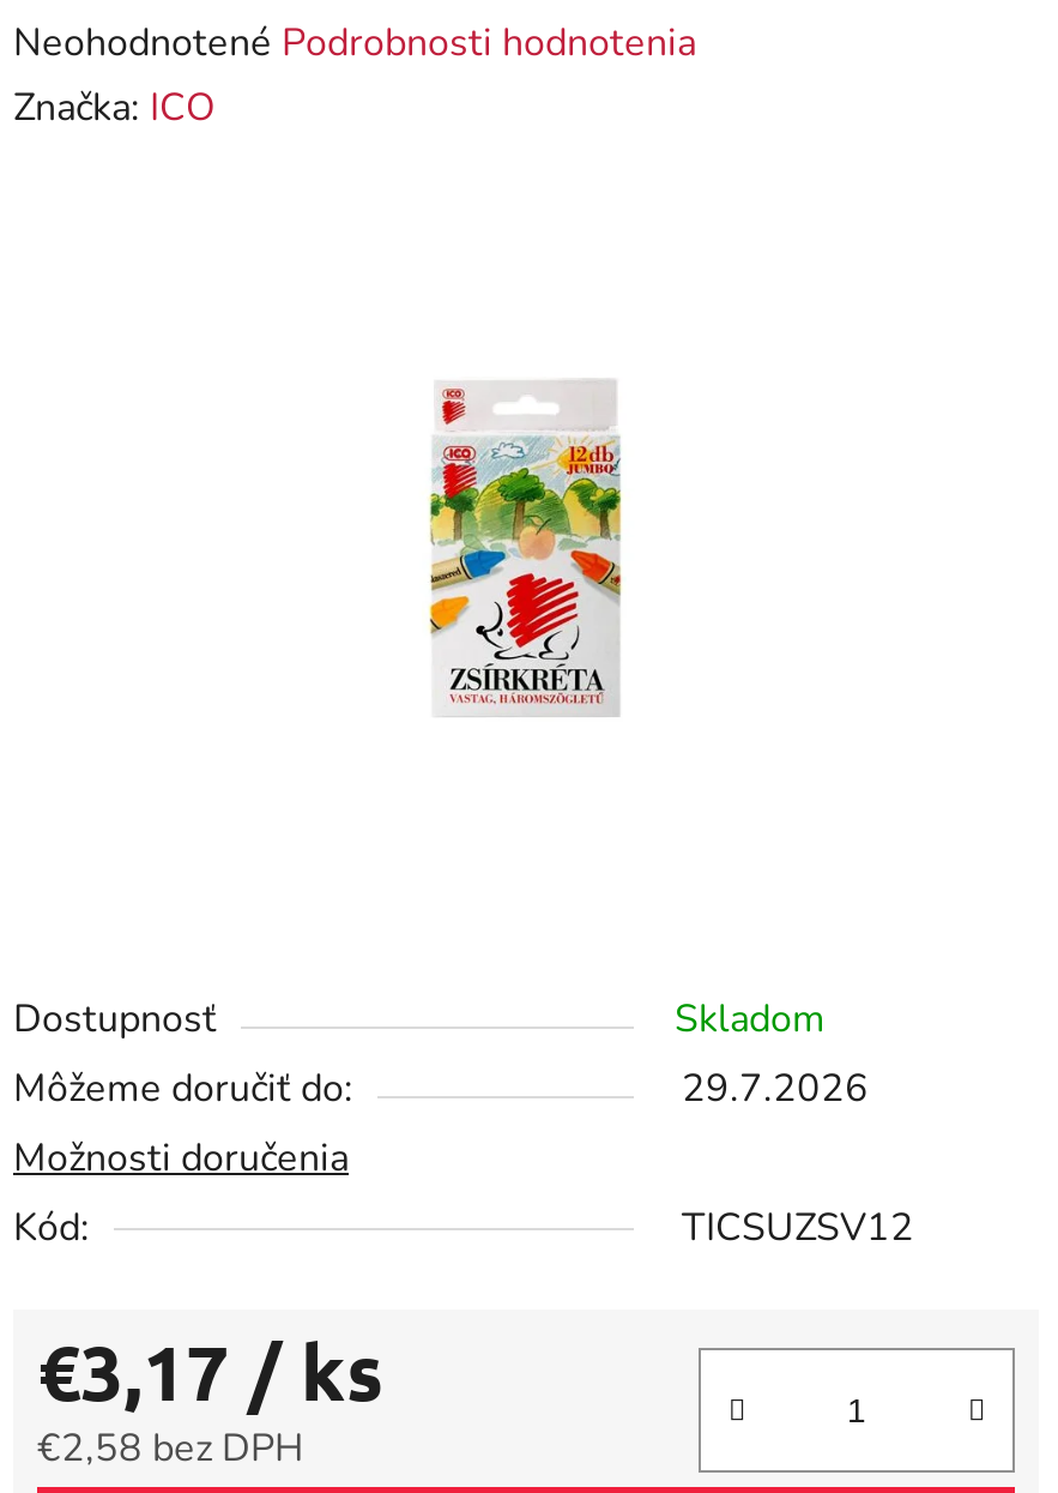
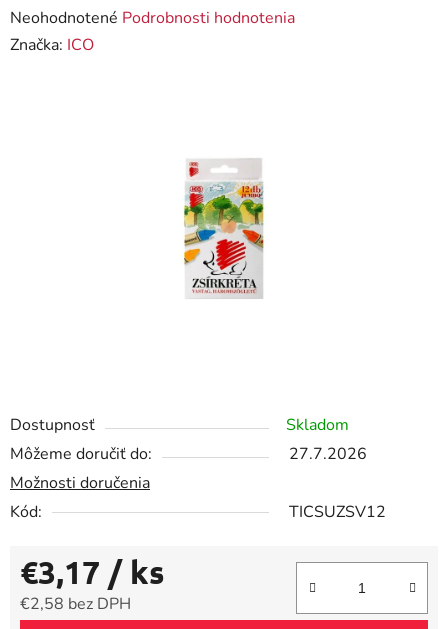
- 29.7.2026
+ 27.7.2026
